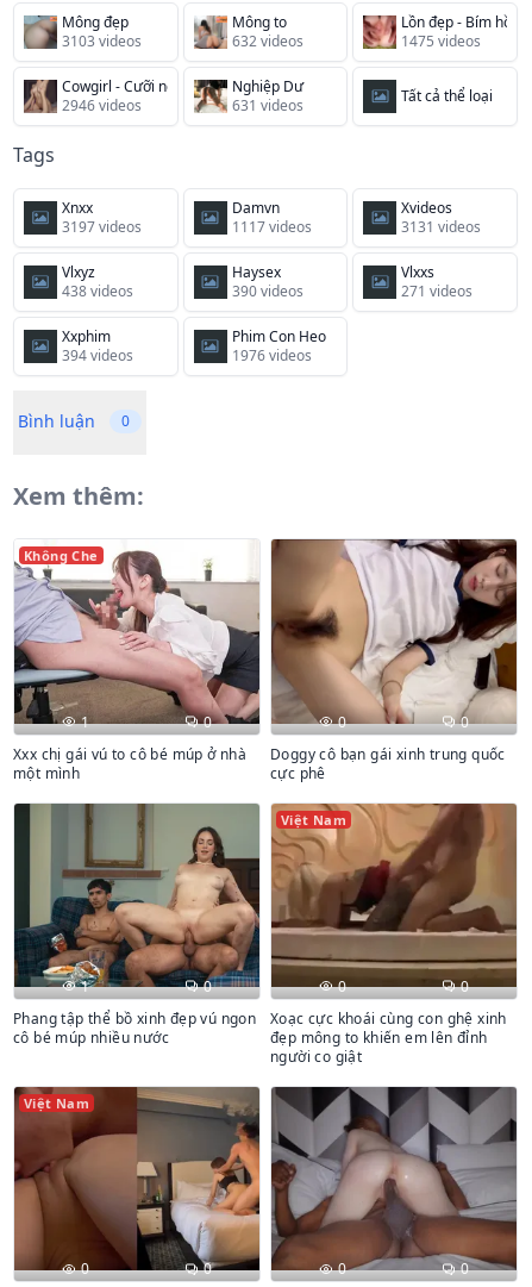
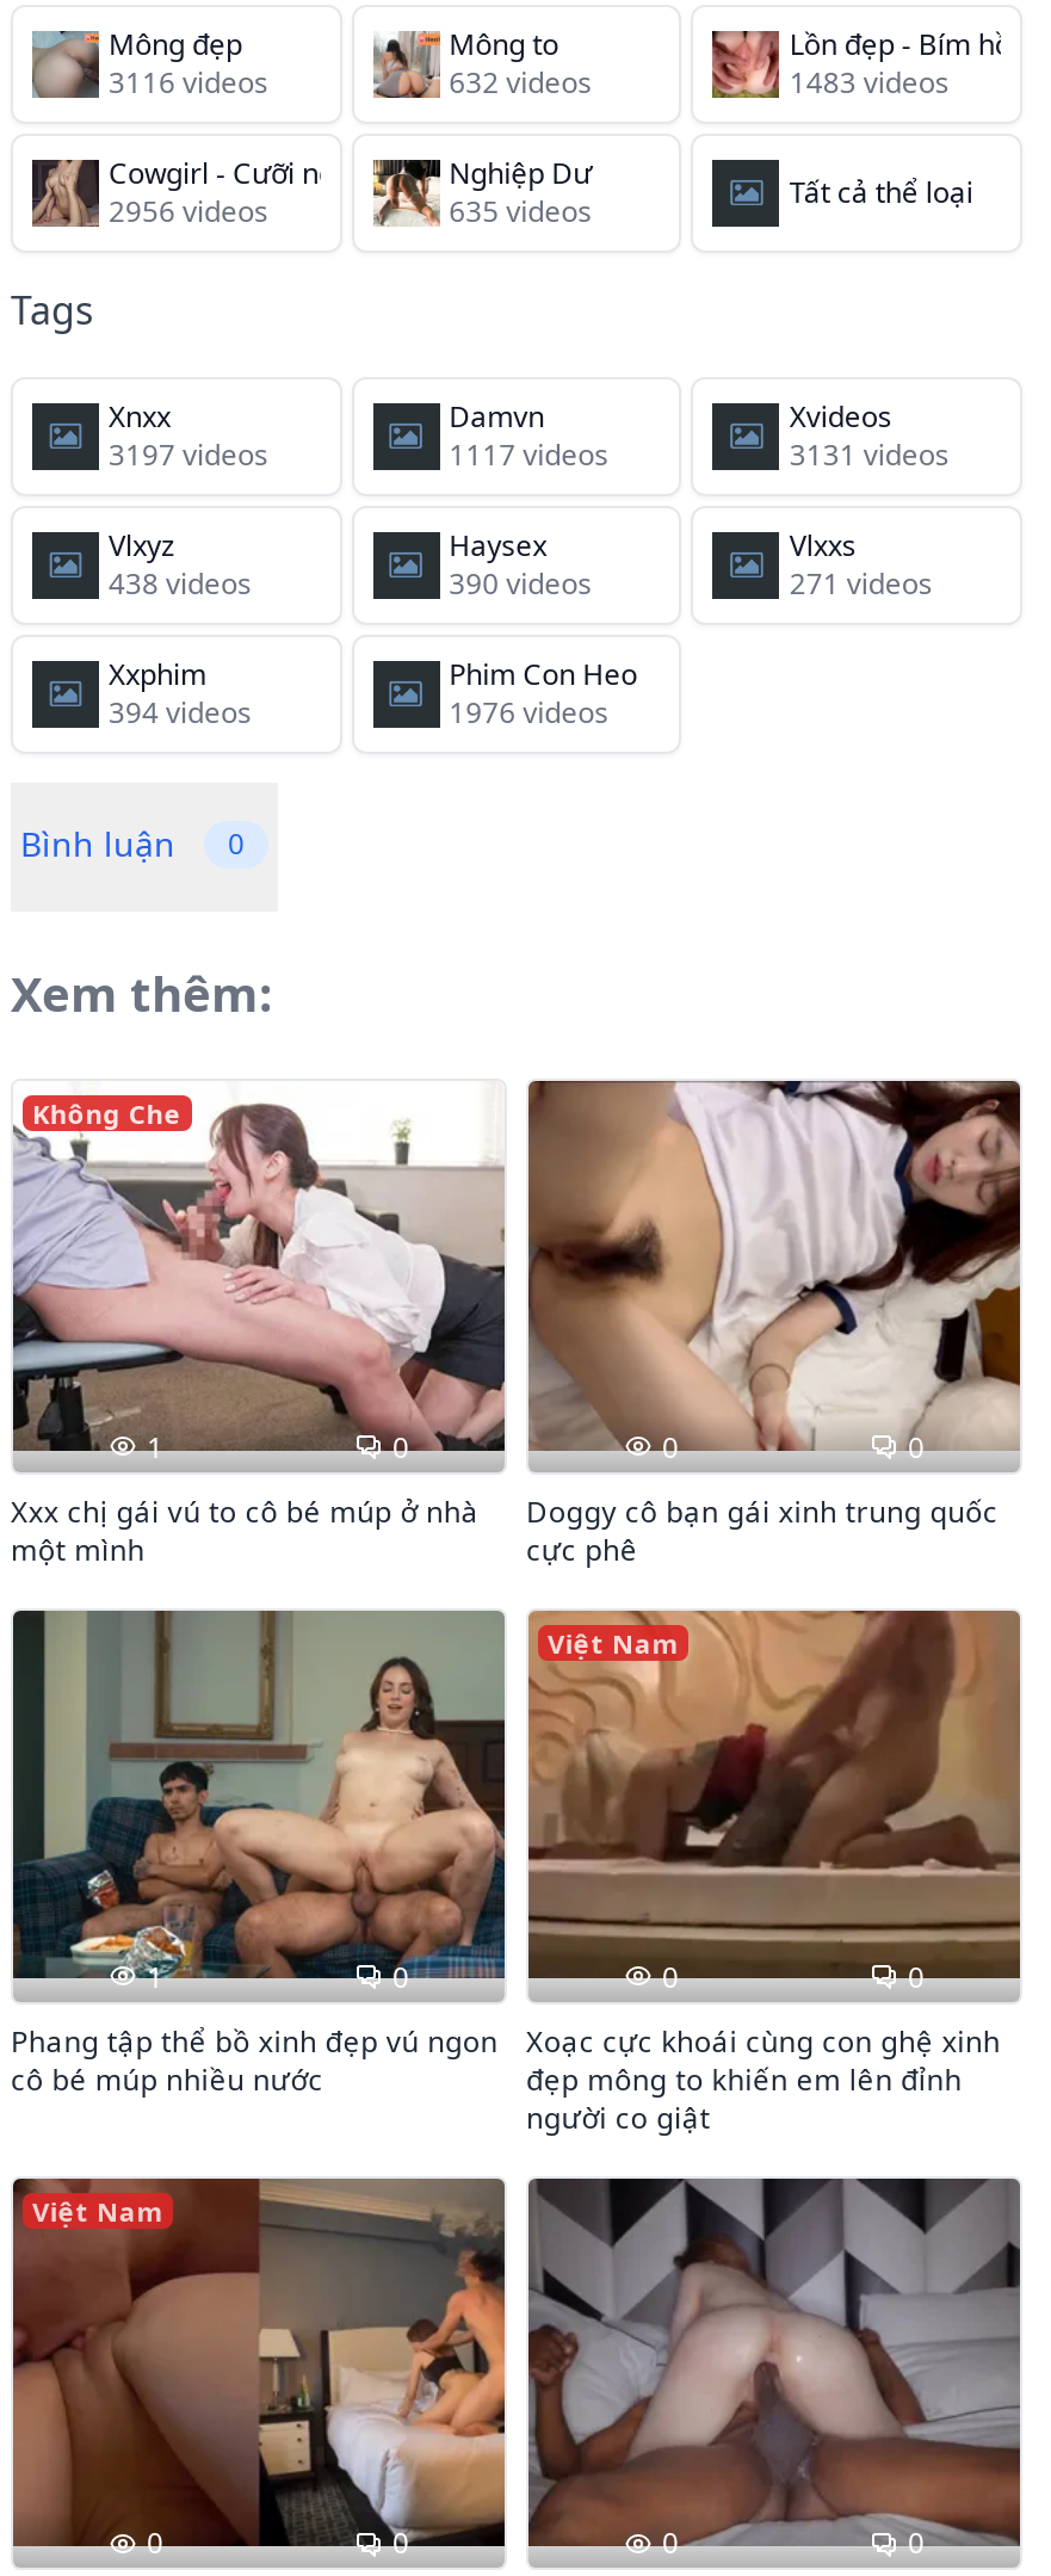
- 3103 videos
+ 3116 videos

- 1475 videos
+ 1483 videos

- 2946 videos
+ 2956 videos

- 631 videos
+ 635 videos
